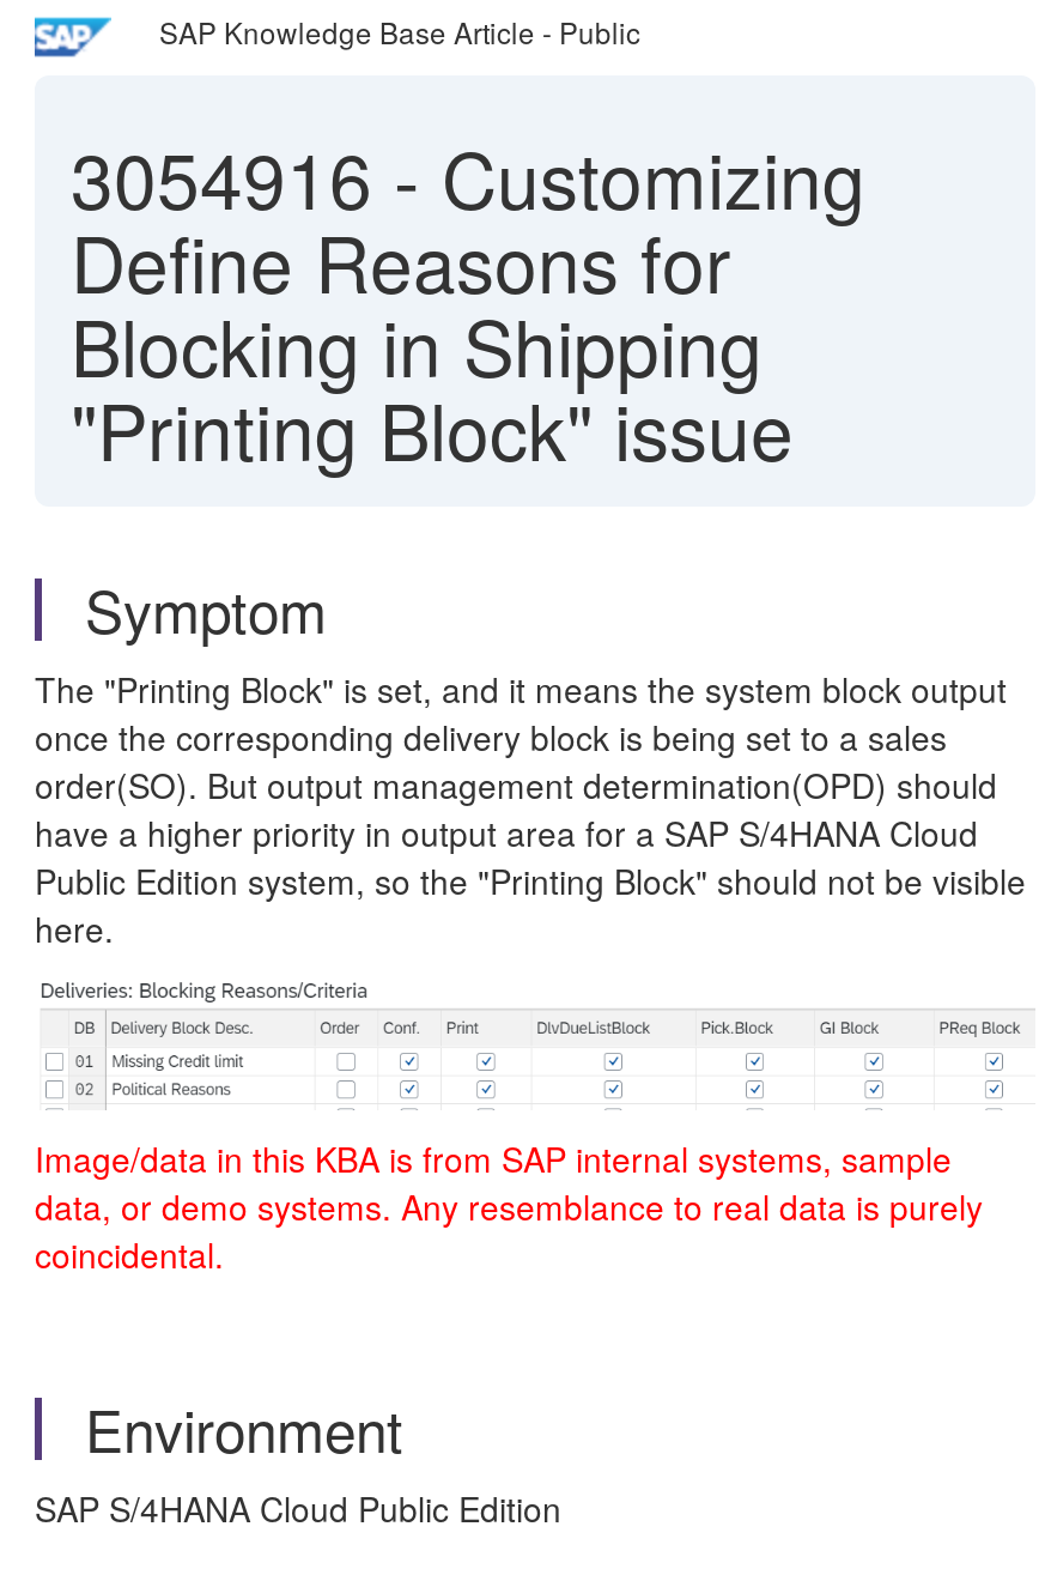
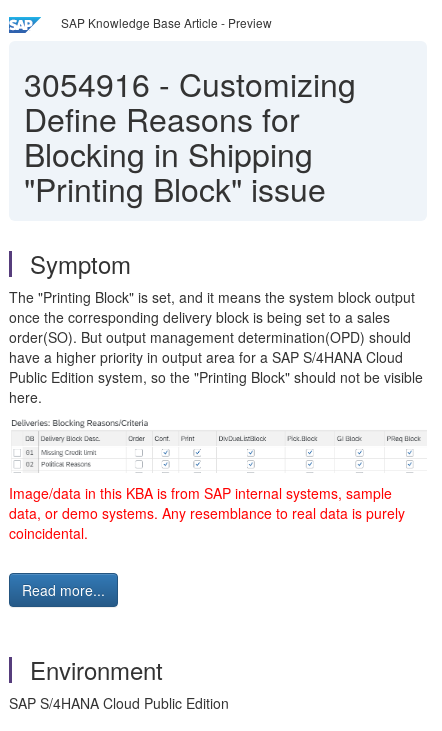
- SAP Knowledge Base Article - Public
+ SAP Knowledge Base Article - Preview

+ Read more...
